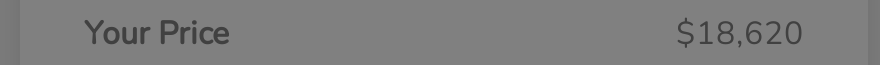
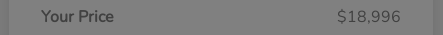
- $18,620
+ $18,996
